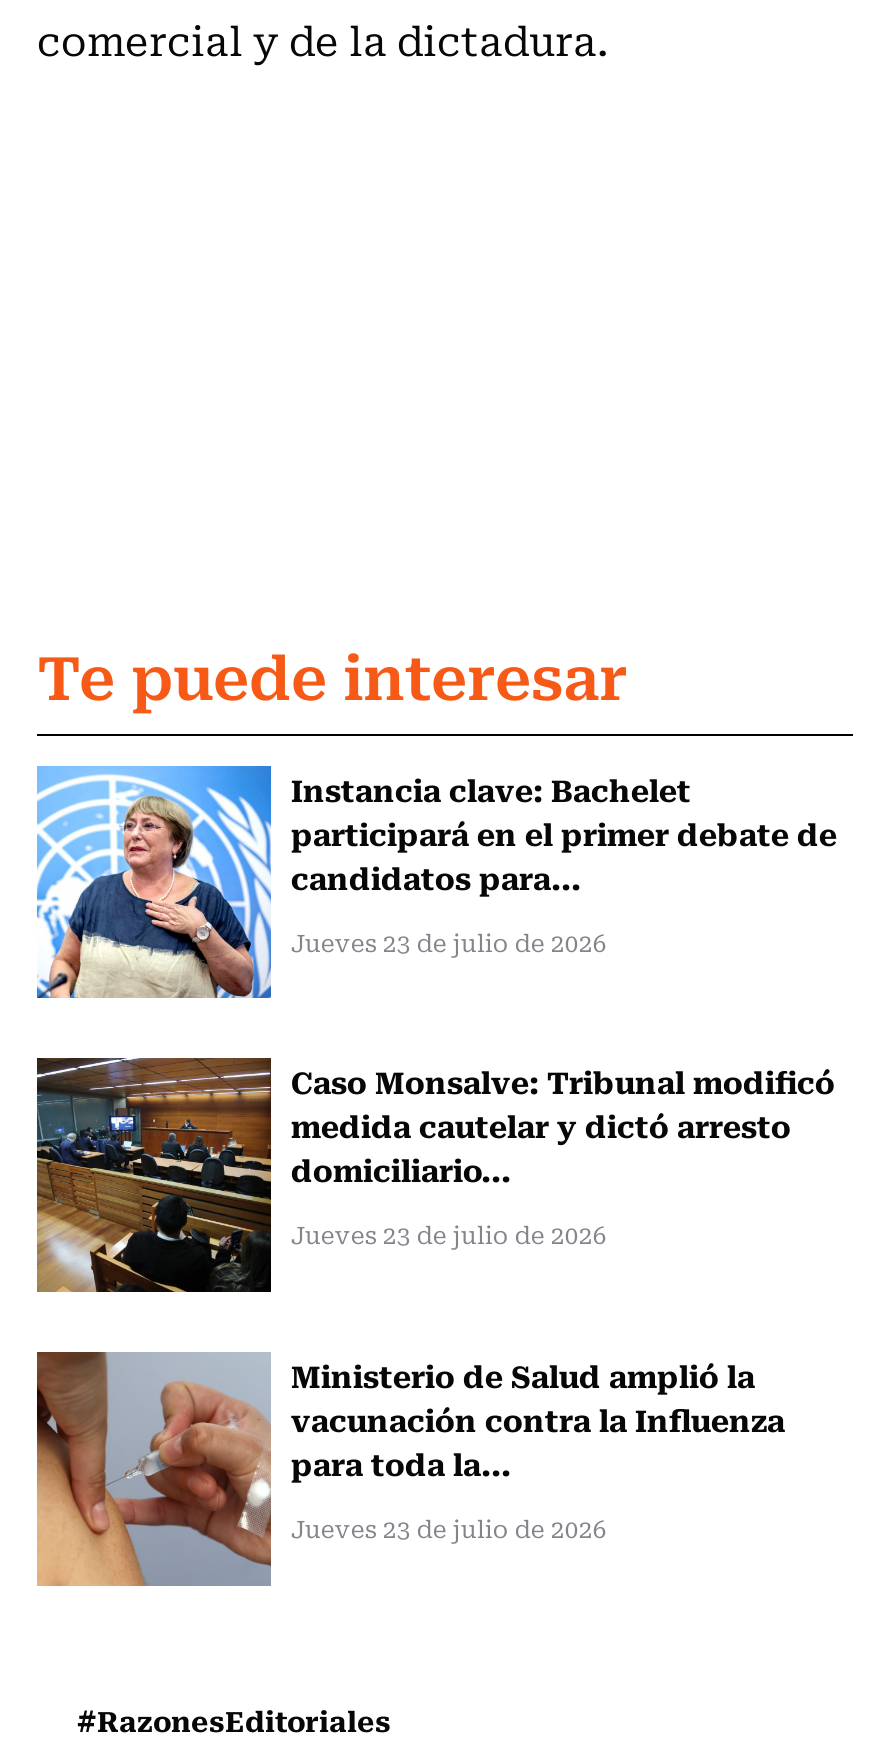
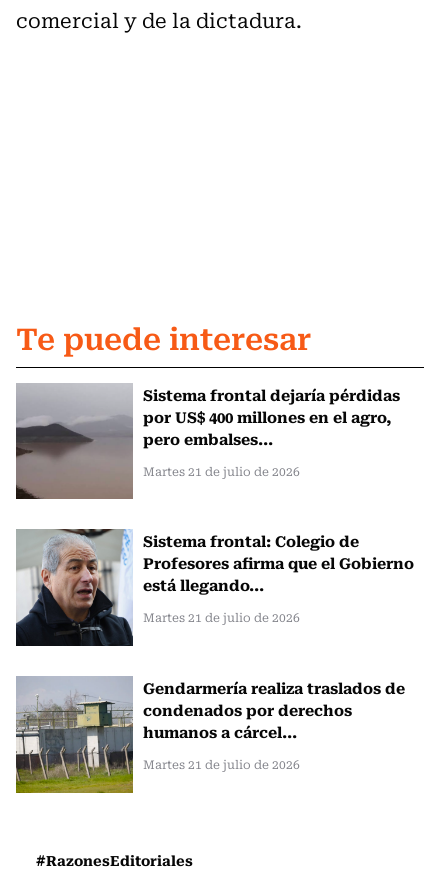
- [image]
- Instancia clave: Bachelet
- participará en el primer debate de
- candidatos para...
+ [image]
+ Sistema frontal dejaría pérdidas
+ por US$ 400 millones en el agro,
+ pero embalses...

- Jueves 23 de julio de 2026
+ Martes 21 de julio de 2026

- [image]
- Caso Monsalve: Tribunal modificó
- medida cautelar y dictó arresto
- domiciliario...
+ [image]
+ Sistema frontal: Colegio de
+ Profesores afirma que el Gobierno
+ está llegando...

- Jueves 23 de julio de 2026
+ Martes 21 de julio de 2026

- [image]
- Ministerio de Salud amplió la
- vacunación contra la Influenza
- para toda la...
+ [image]
+ Gendarmería realiza traslados de
+ condenados por derechos
+ humanos a cárcel...

- Jueves 23 de julio de 2026
+ Martes 21 de julio de 2026
